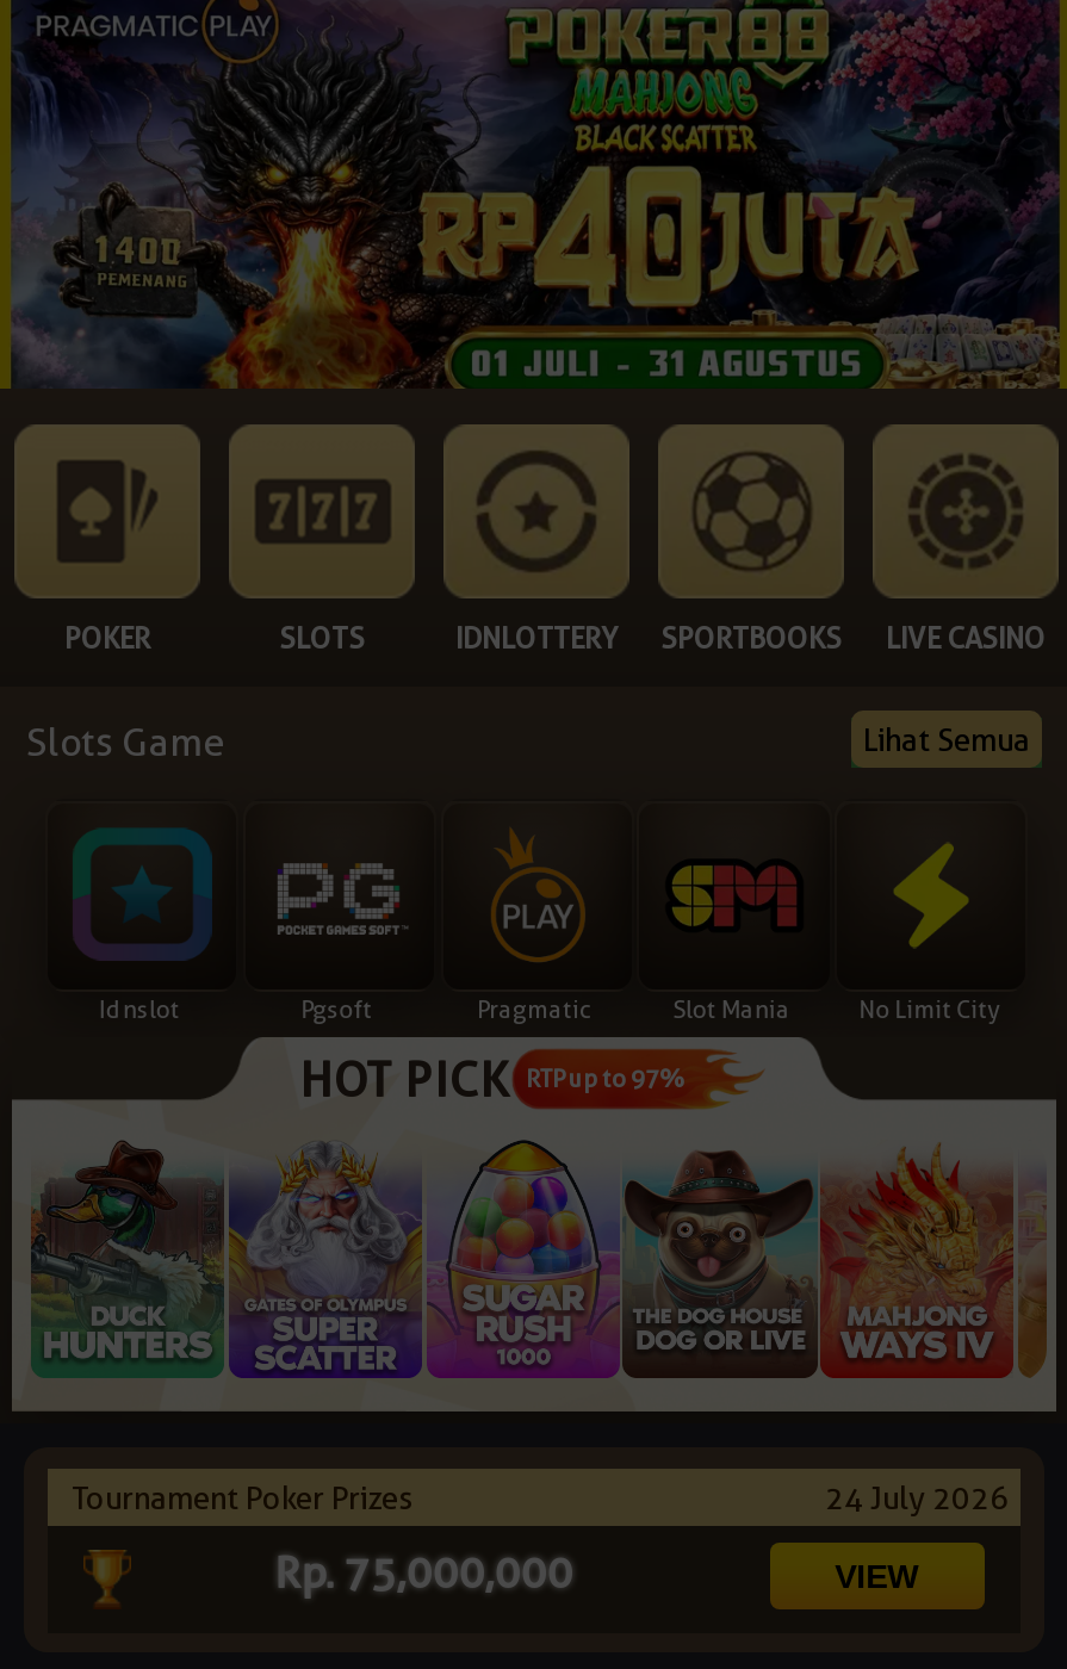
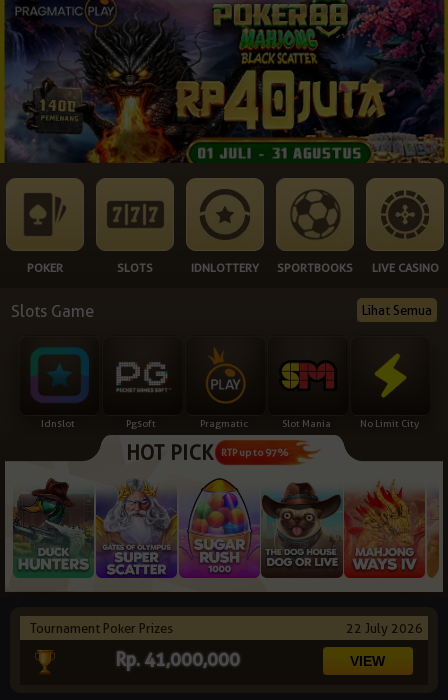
- 24 July 2026
+ 22 July 2026

- Rp. 75,000,000
+ Rp. 41,000,000
